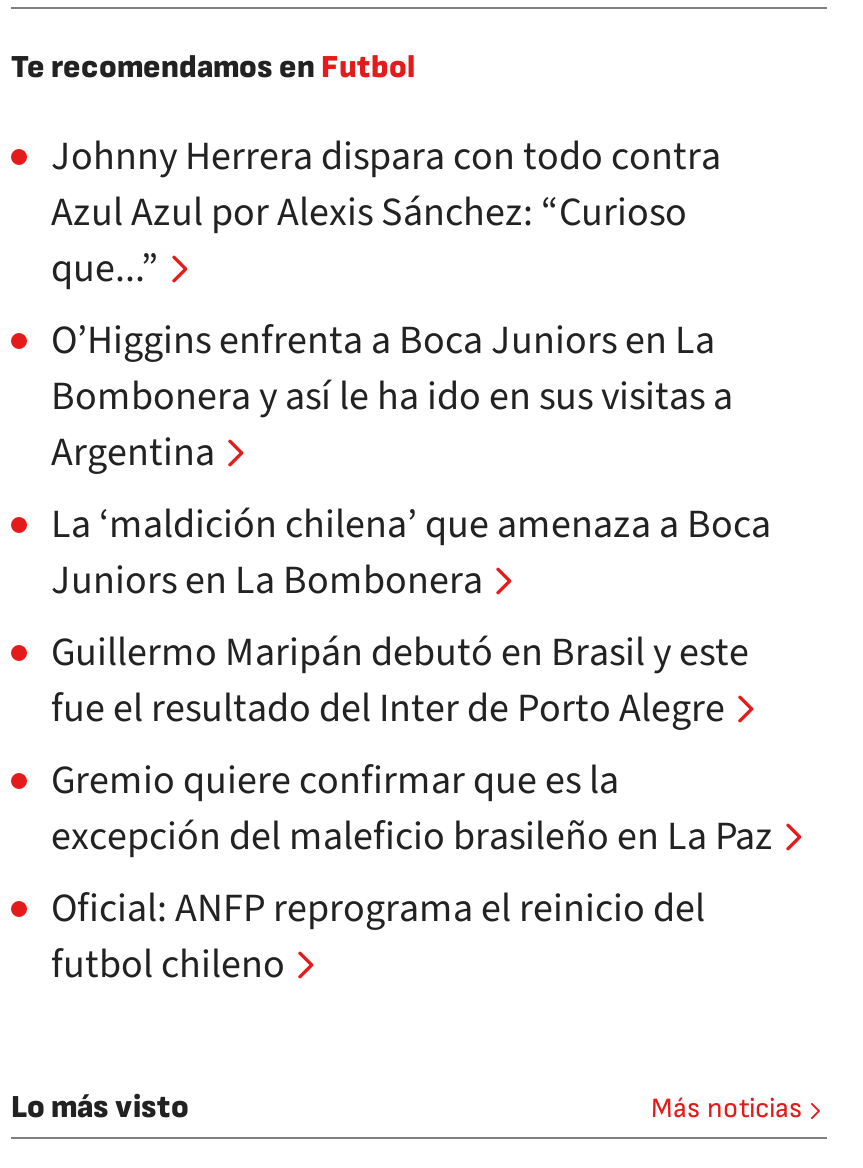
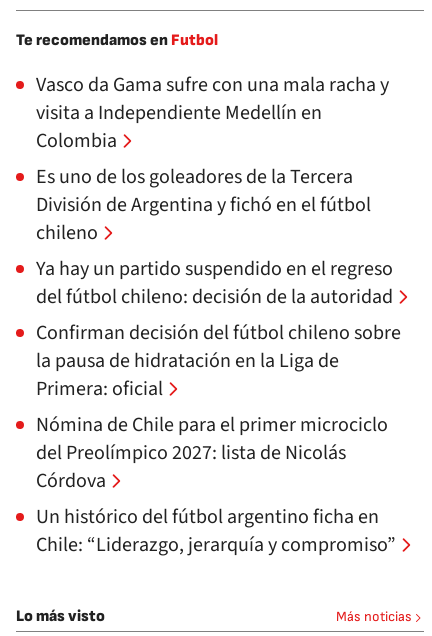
- Johnny Herrera dispara con todo contra
- Azul Azul por Alexis Sánchez: “Curioso
- que...”
- O’Higgins enfrenta a Boca Juniors en La
- Bombonera y así le ha ido en sus visitas a
- Argentina
- La ‘maldición chilena’ que amenaza a Boca
- Juniors en La Bombonera
- Guillermo Maripán debutó en Brasil y este
- fue el resultado del Inter de Porto Alegre
- Gremio quiere confirmar que es la
- excepción del maleficio brasileño en La Paz
- Oficial: ANFP reprograma el reinicio del
- futbol chileno
+ Vasco da Gama sufre con una mala racha y
+ visita a Independiente Medellín en
+ Colombia
+ Es uno de los goleadores de la Tercera
+ División de Argentina y fichó en el fútbol
+ chileno
+ Ya hay un partido suspendido en el regreso
+ del fútbol chileno: decisión de la autoridad
+ Confirman decisión del fútbol chileno sobre
+ la pausa de hidratación en la Liga de
+ Primera: oficial
+ Nómina de Chile para el primer microciclo
+ del Preolímpico 2027: lista de Nicolás
+ Córdova
+ Un histórico del fútbol argentino ficha en
+ Chile: “Liderazgo, jerarquía y compromiso”
